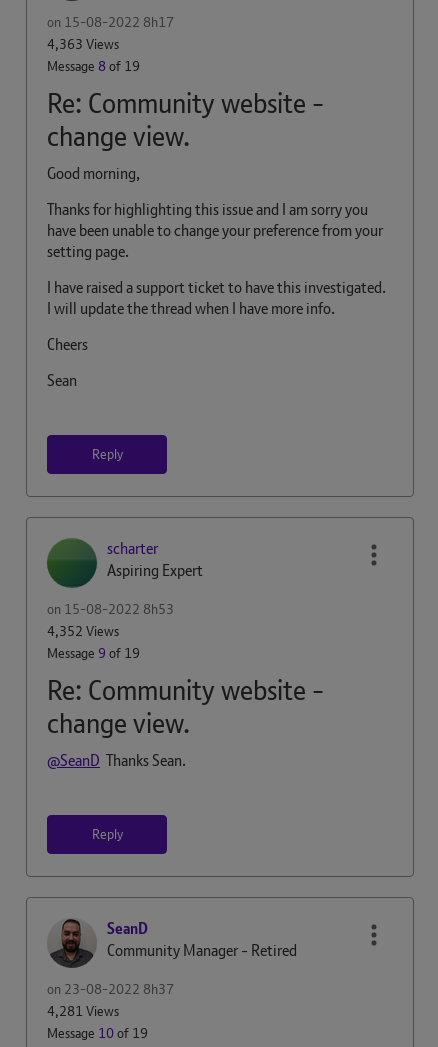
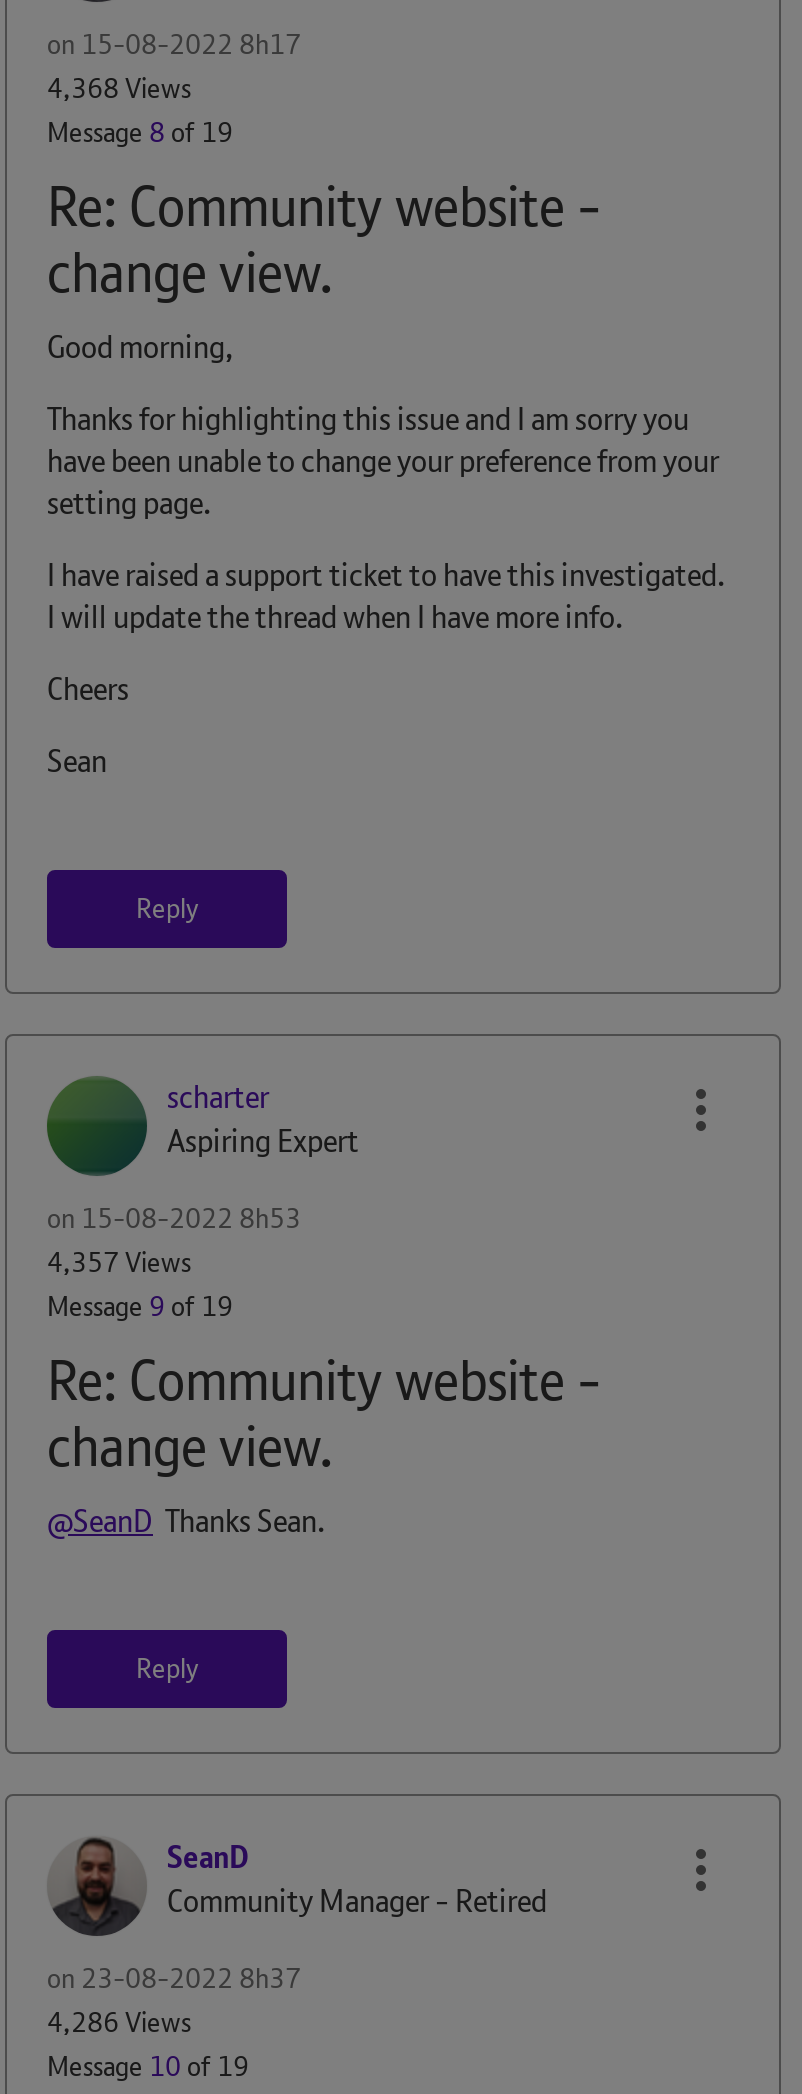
- 4,363 Views
+ 4,368 Views

- 4,352 Views
+ 4,357 Views

- 4,281 Views
+ 4,286 Views
